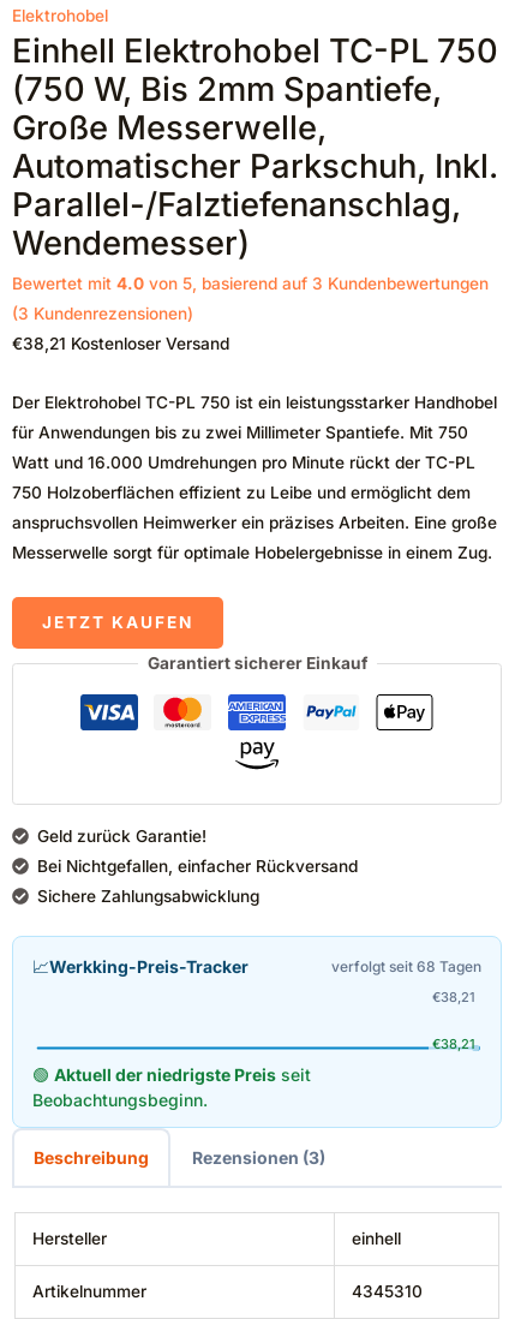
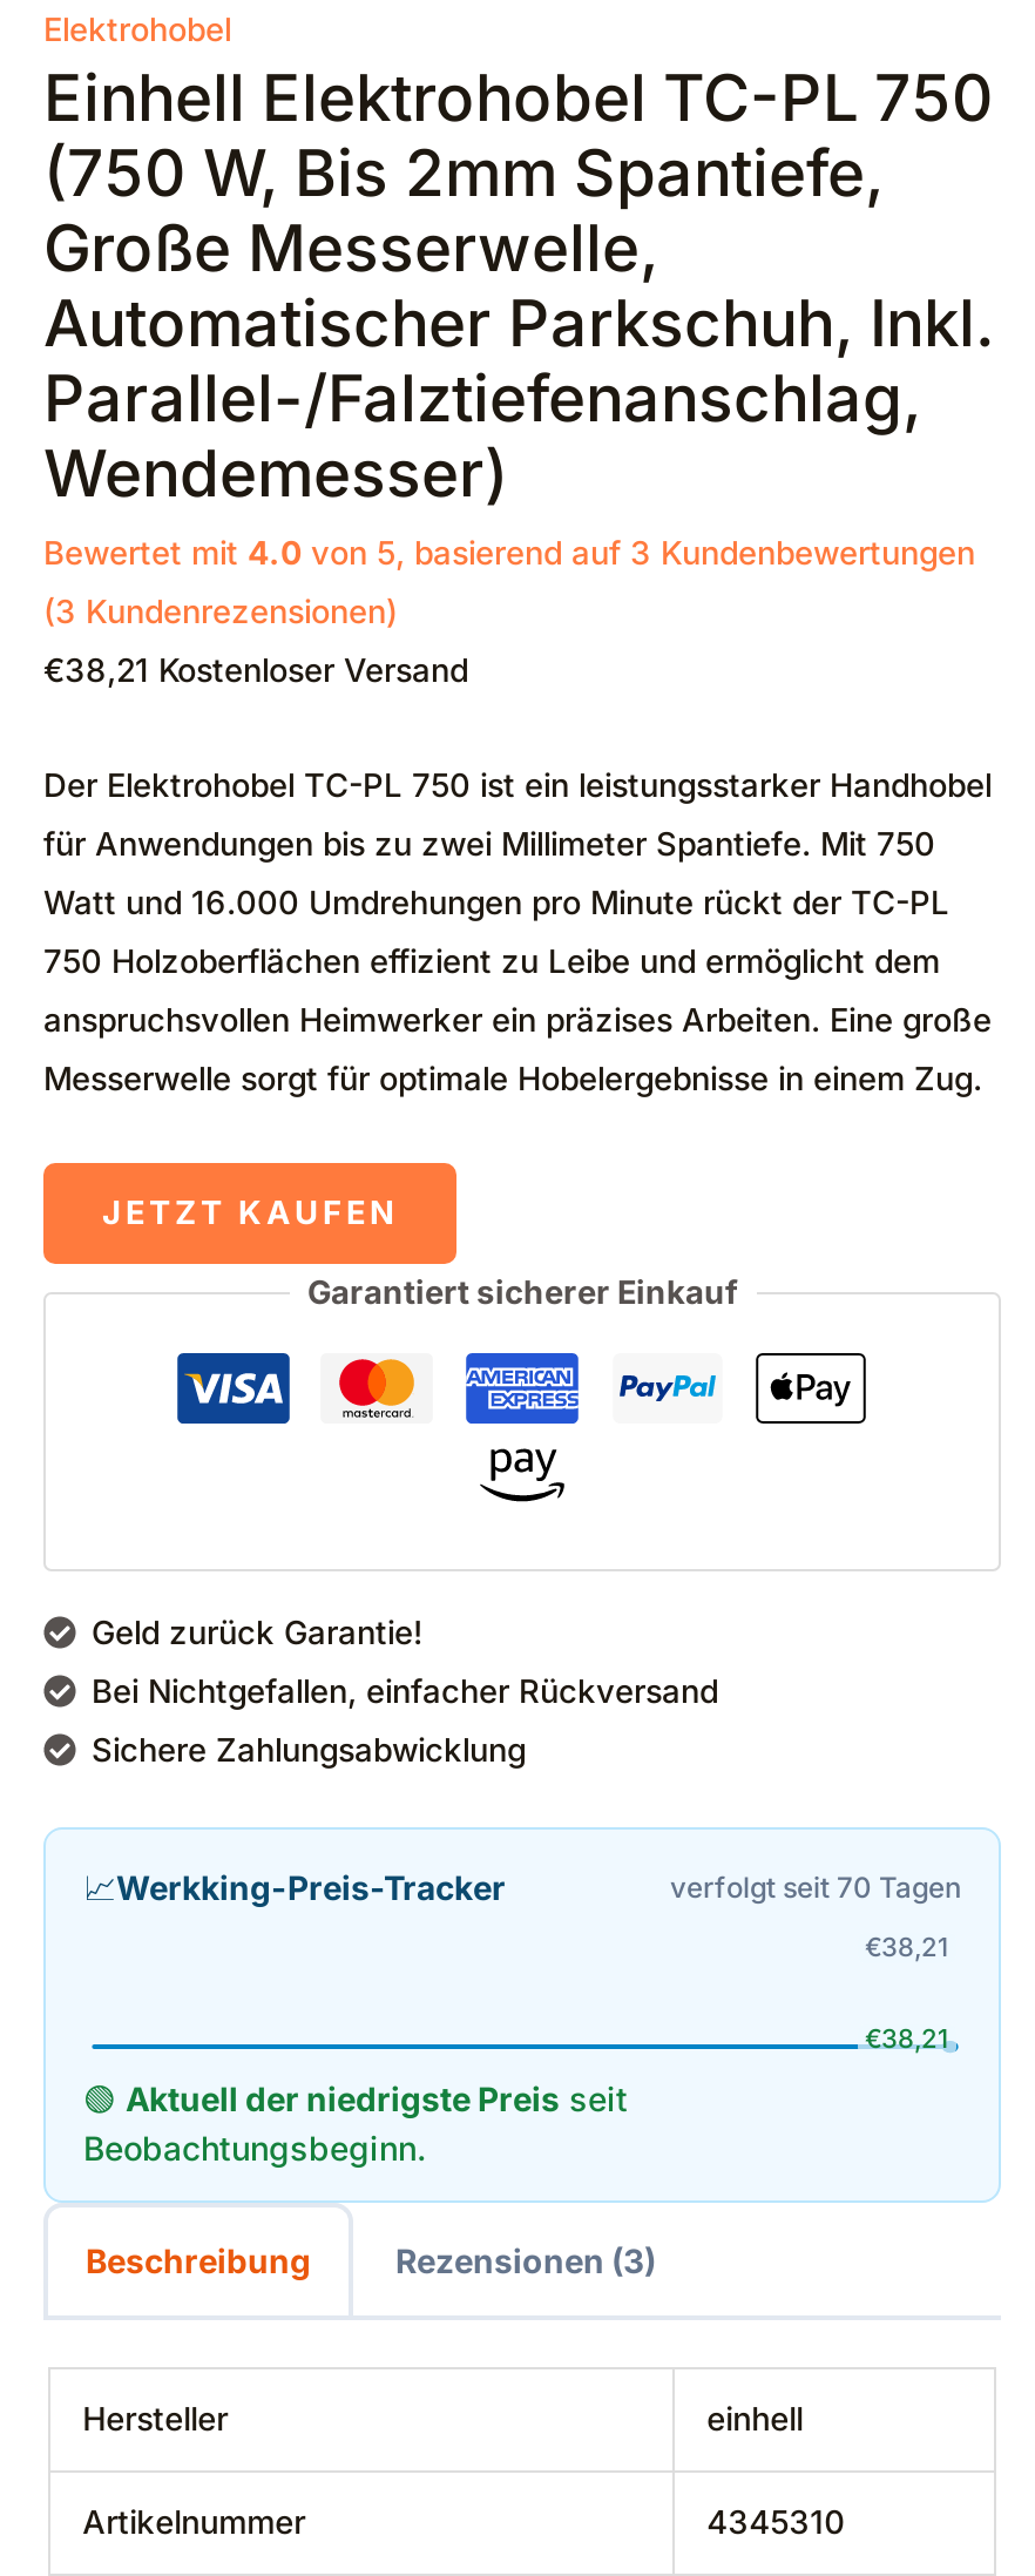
- verfolgt seit 68 Tagen
+ verfolgt seit 70 Tagen
